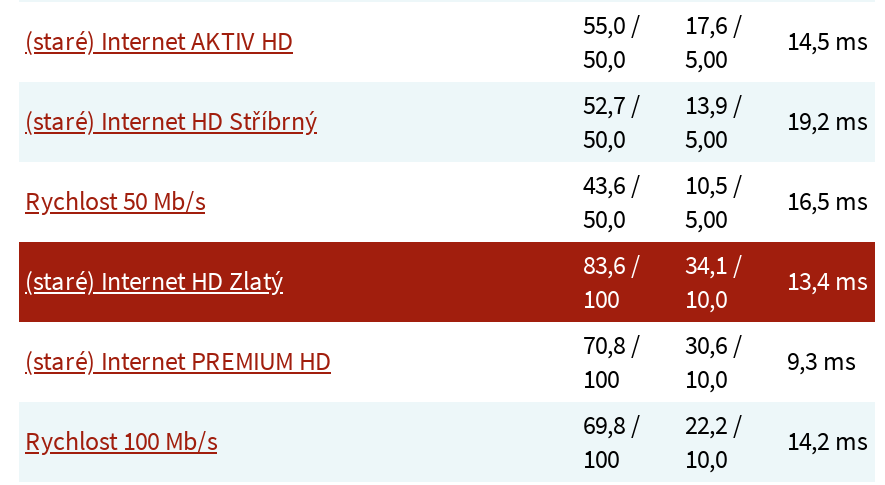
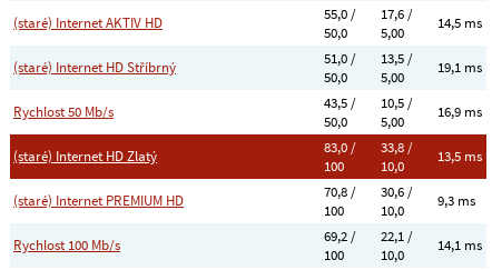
- 52,7 /
+ 51,0 /

- 13,9 /
+ 13,5 /

- 19,2 ms
+ 19,1 ms

- 43,6 /
+ 43,5 /

- 16,5 ms
+ 16,9 ms

- 83,6 /
+ 83,0 /

- 34,1 /
+ 33,8 /

- 13,4 ms
+ 13,5 ms

- 69,8 /
+ 69,2 /

- 22,2 /
+ 22,1 /

- 14,2 ms
+ 14,1 ms
